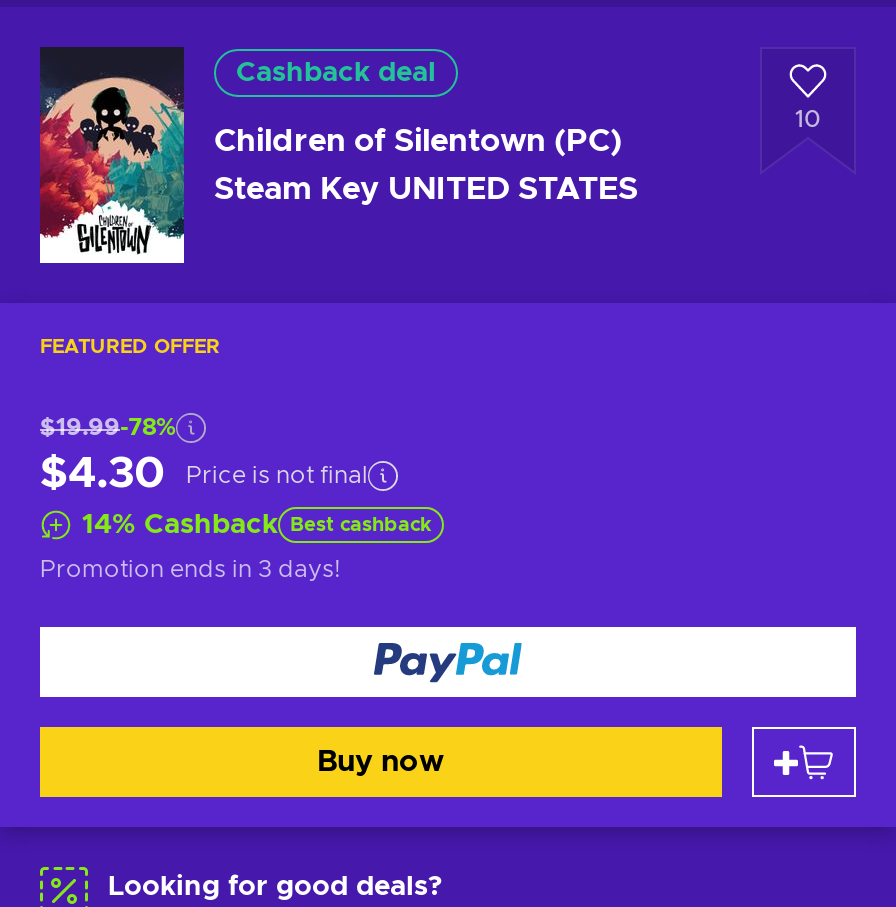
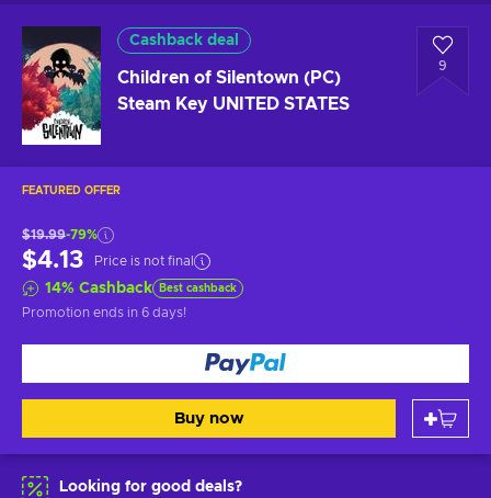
- 10
+ 9

- $19.99-78%
+ $19.99-79%

- $4.30 Price is not final
+ $4.13 Price is not final

- Promotion ends in 3 days!
+ Promotion ends in 6 days!
